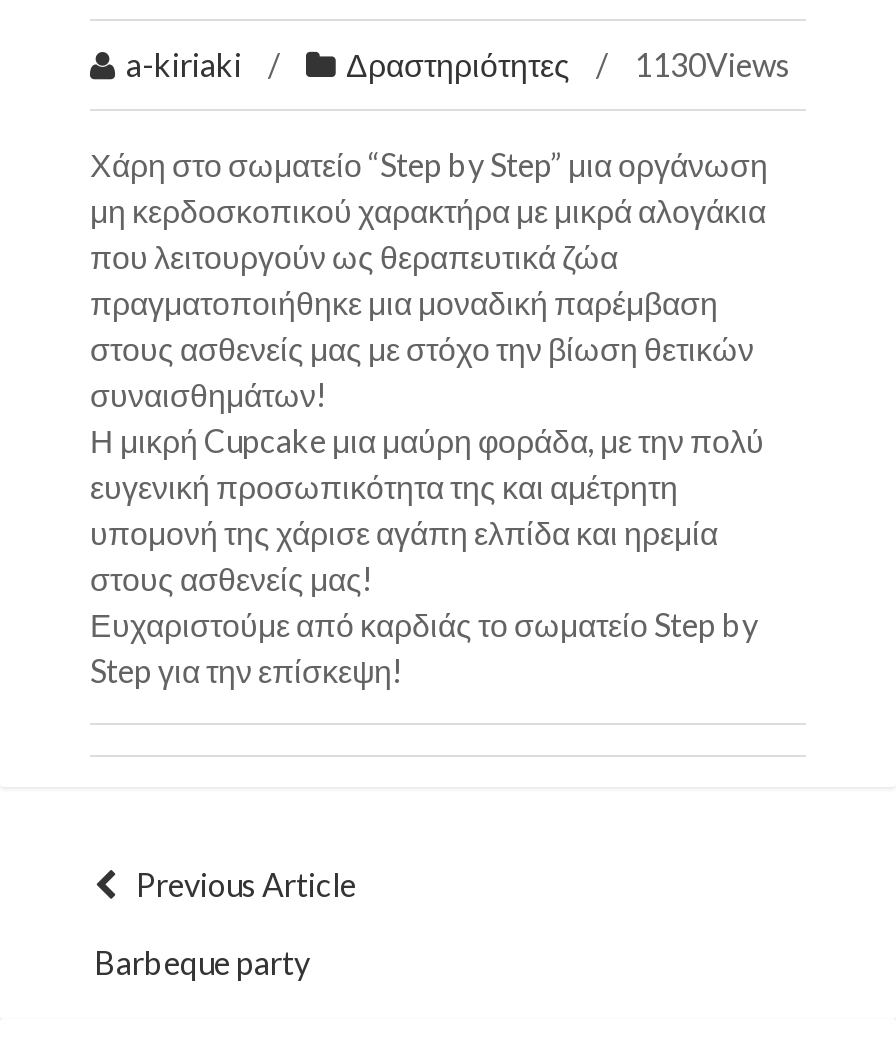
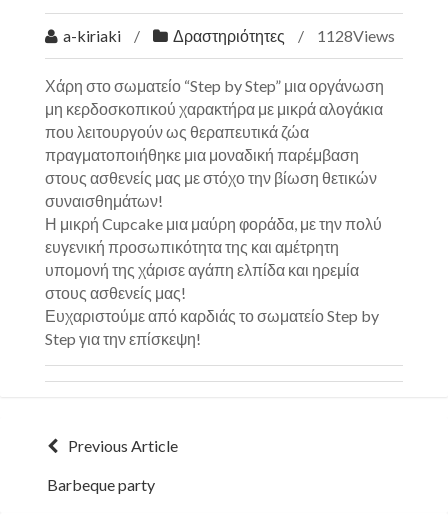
- Δραστηριότητες 1130Views
+ Δραστηριότητες 1128Views
